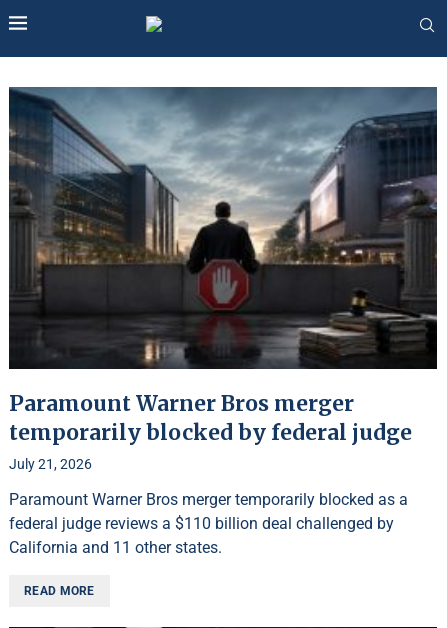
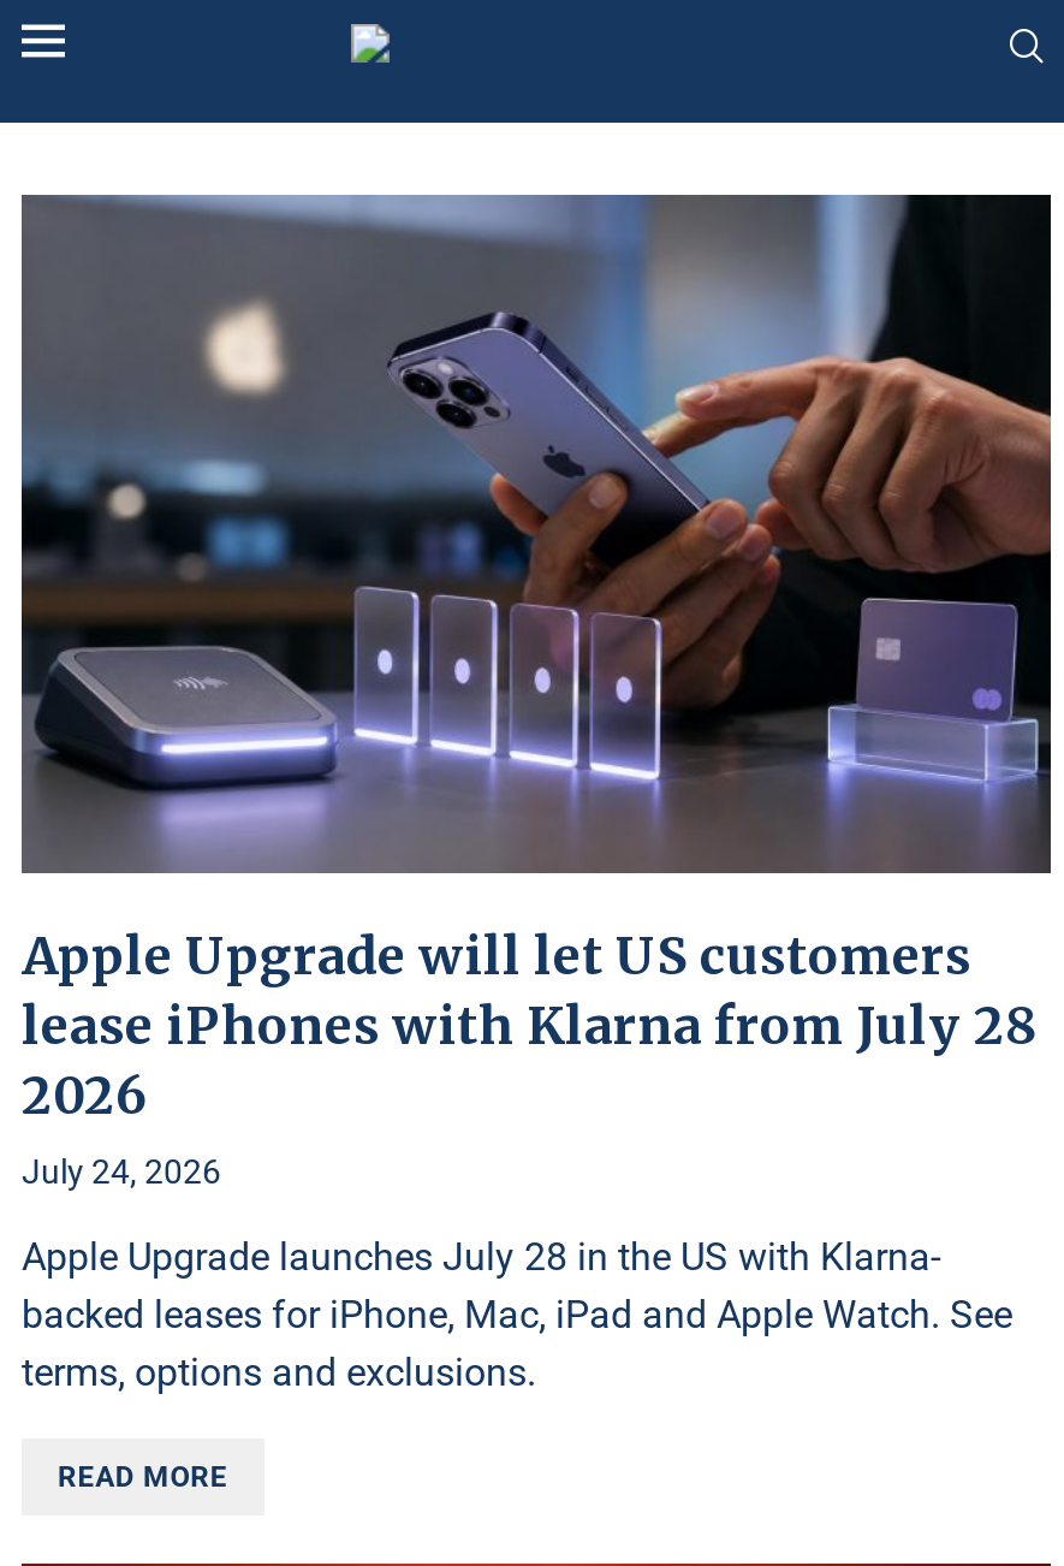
- [image]
- Paramount Warner Bros merger
- temporarily blocked by federal judge
- July 21, 2026
+ [image]
+ Apple Upgrade will let US customers
+ lease iPhones with Klarna from July 28
+ 2026
+ July 24, 2026

- Paramount Warner Bros merger temporarily blocked as a
- federal judge reviews a $110 billion deal challenged by
- California and 11 other states.
+ Apple Upgrade launches July 28 in the US with Klarna-
+ backed leases for iPhone, Mac, iPad and Apple Watch. See
+ terms, options and exclusions.
